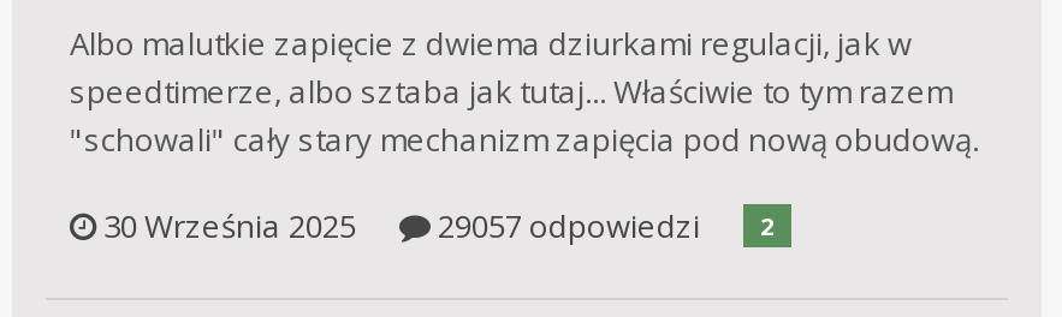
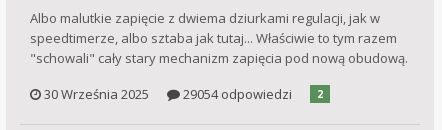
- 30 Września 2025 29057 odpowiedzi 2
+ 30 Września 2025 29054 odpowiedzi 2
